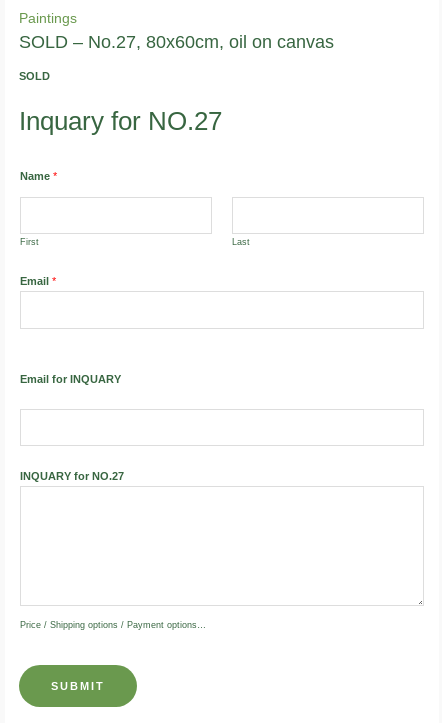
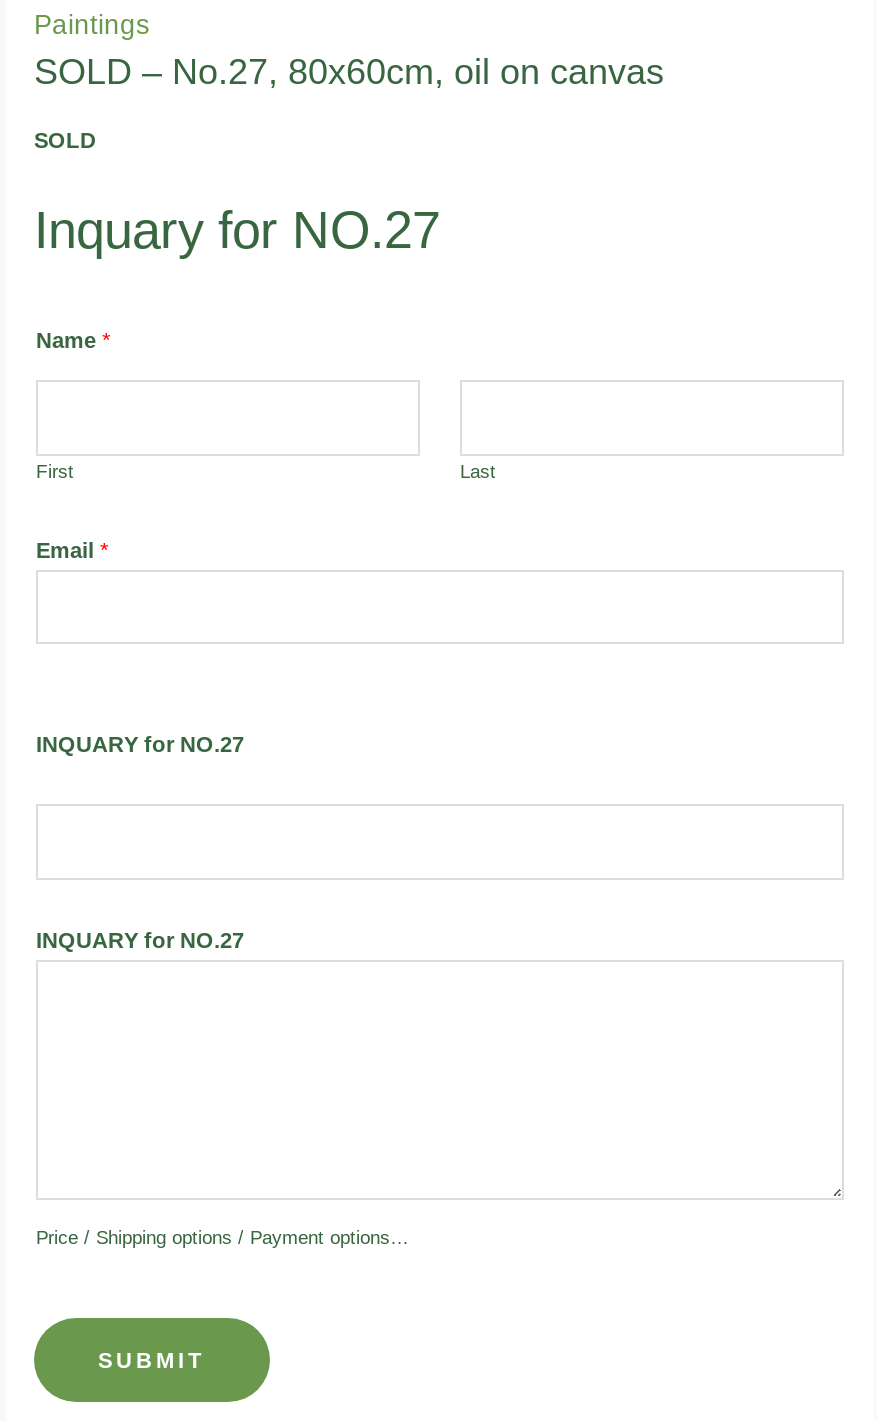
- Email for INQUARY
+ INQUARY for NO.27
